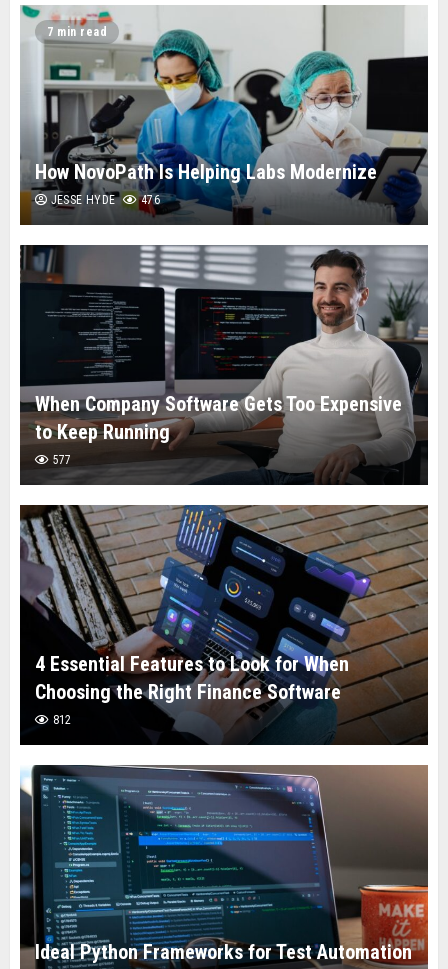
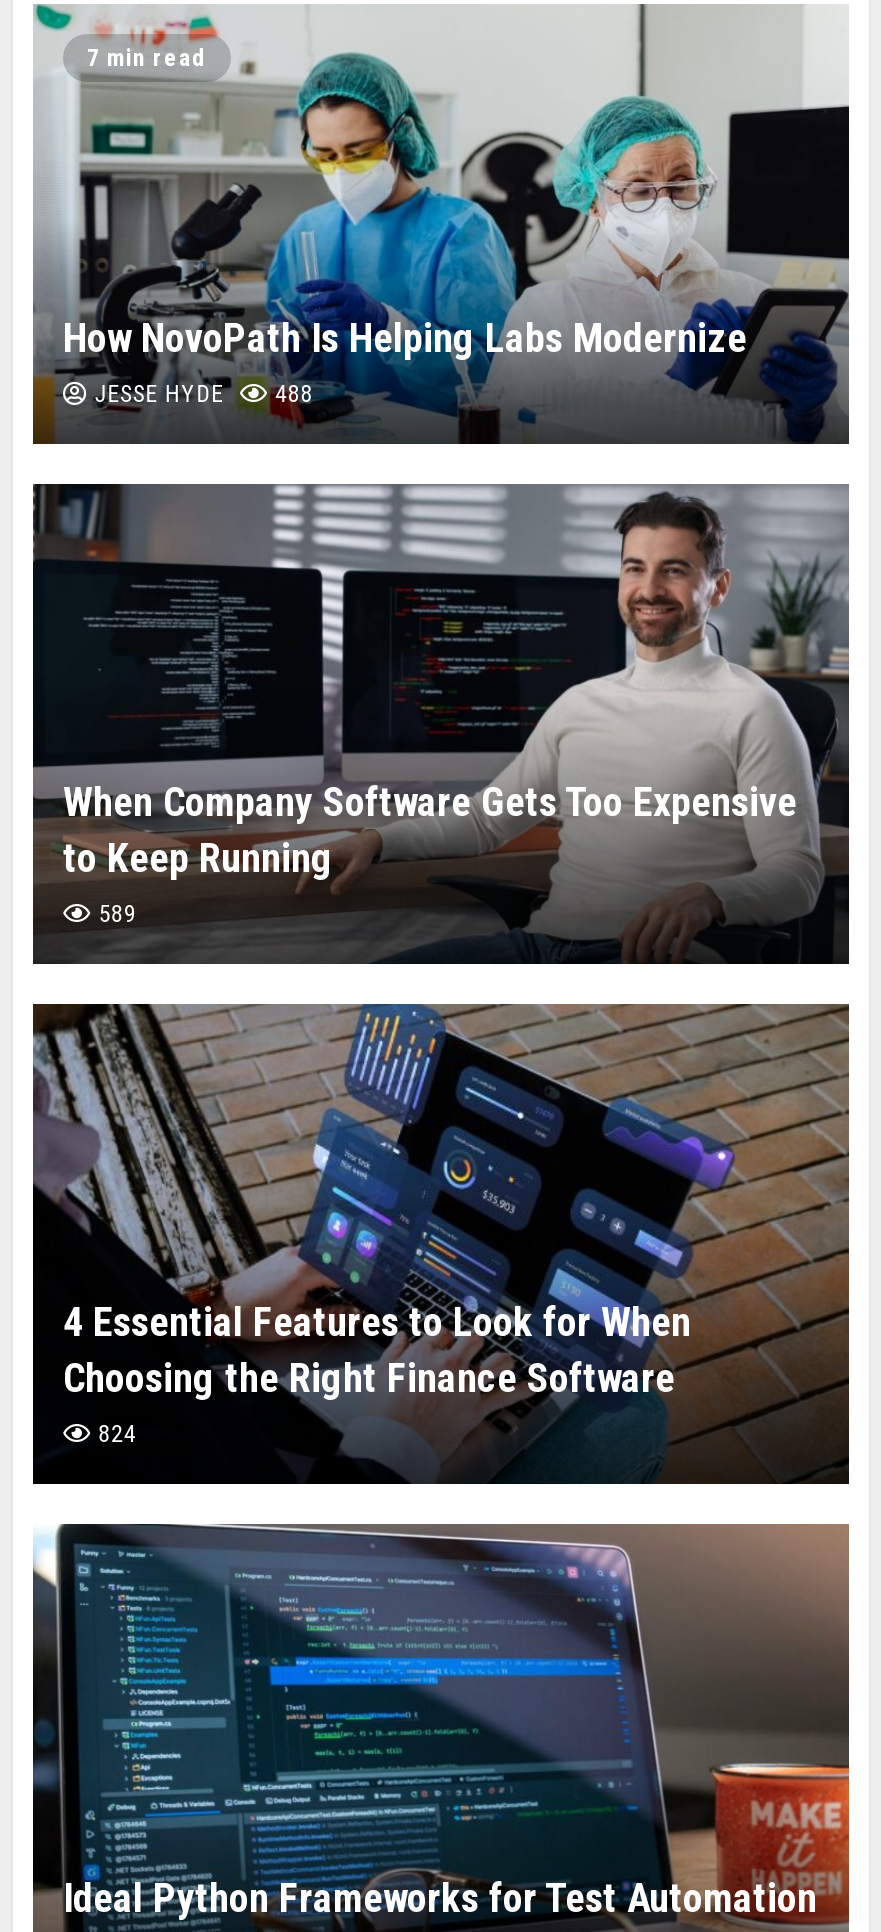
- JESSE HYDE 476
+ JESSE HYDE 488

- 577
+ 589

- 812
+ 824
